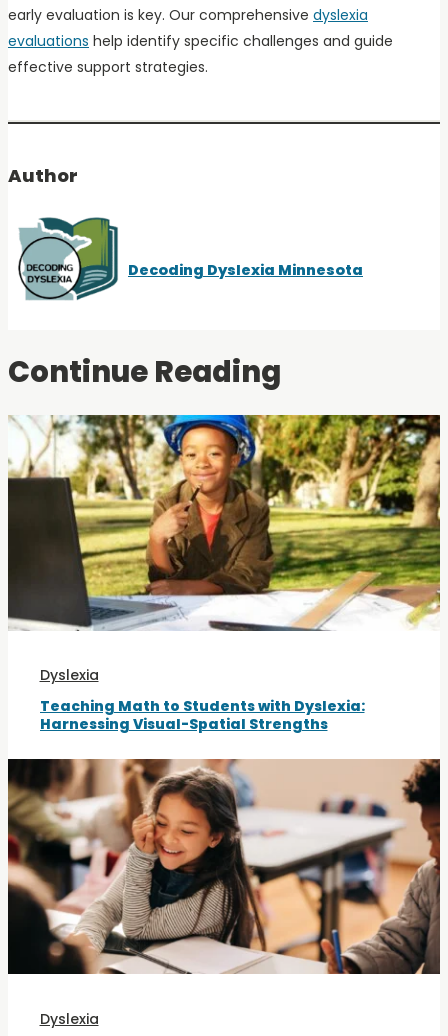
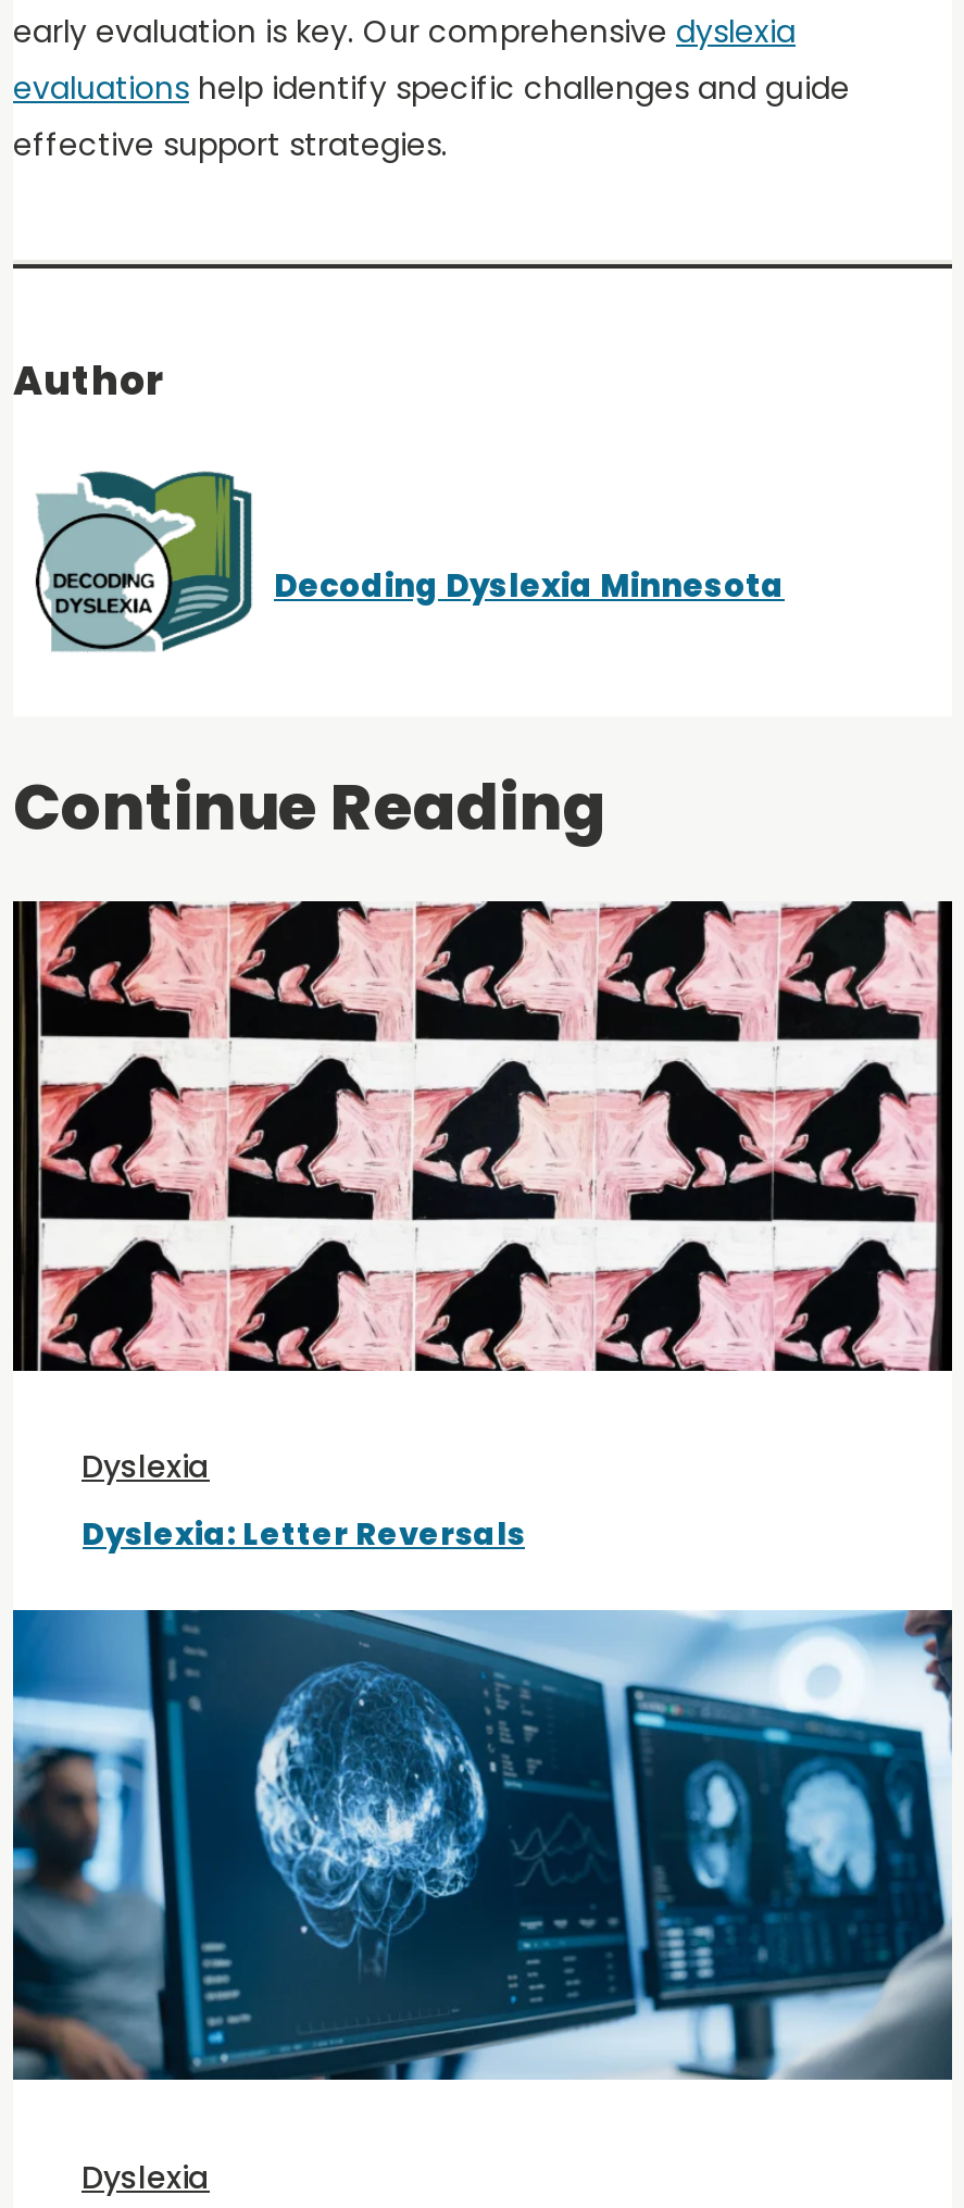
- [image]
+ [image]

- Teaching Math to Students with Dyslexia:
- Harnessing Visual-Spatial Strengths
+ Dyslexia: Letter Reversals

- [image]
+ [image]
